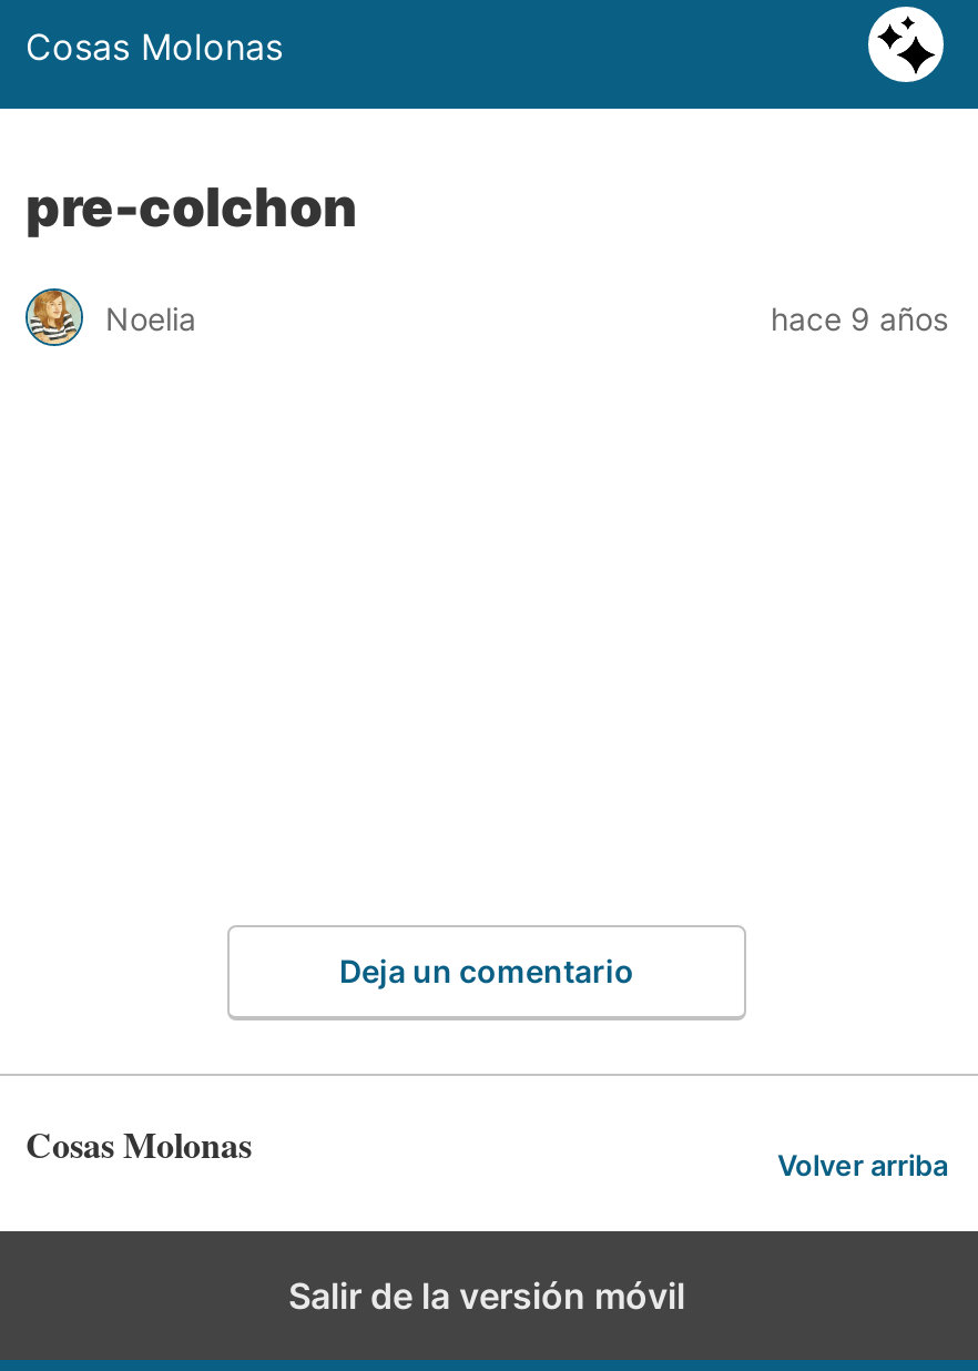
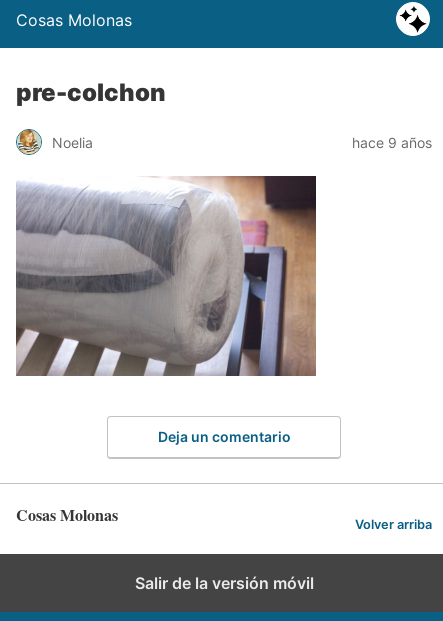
+ [image]
